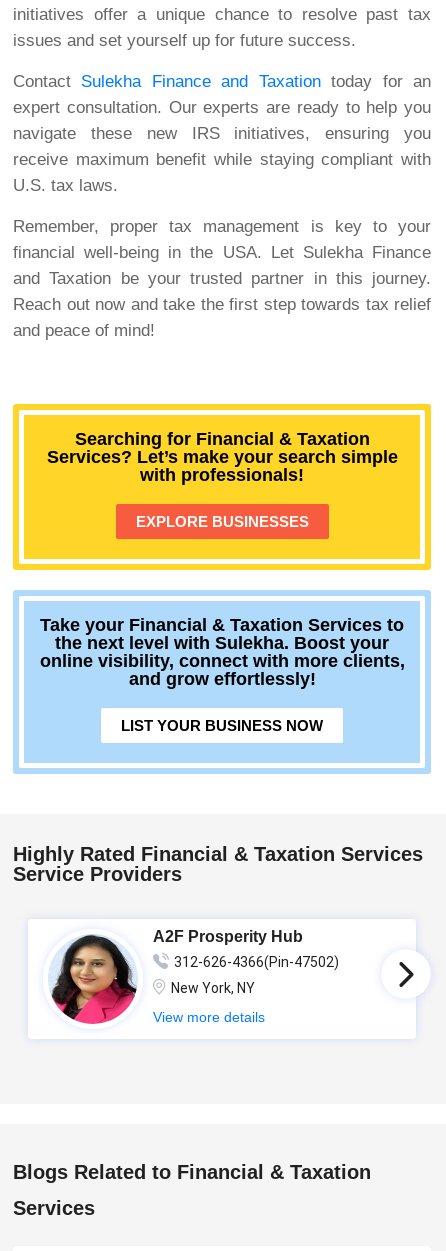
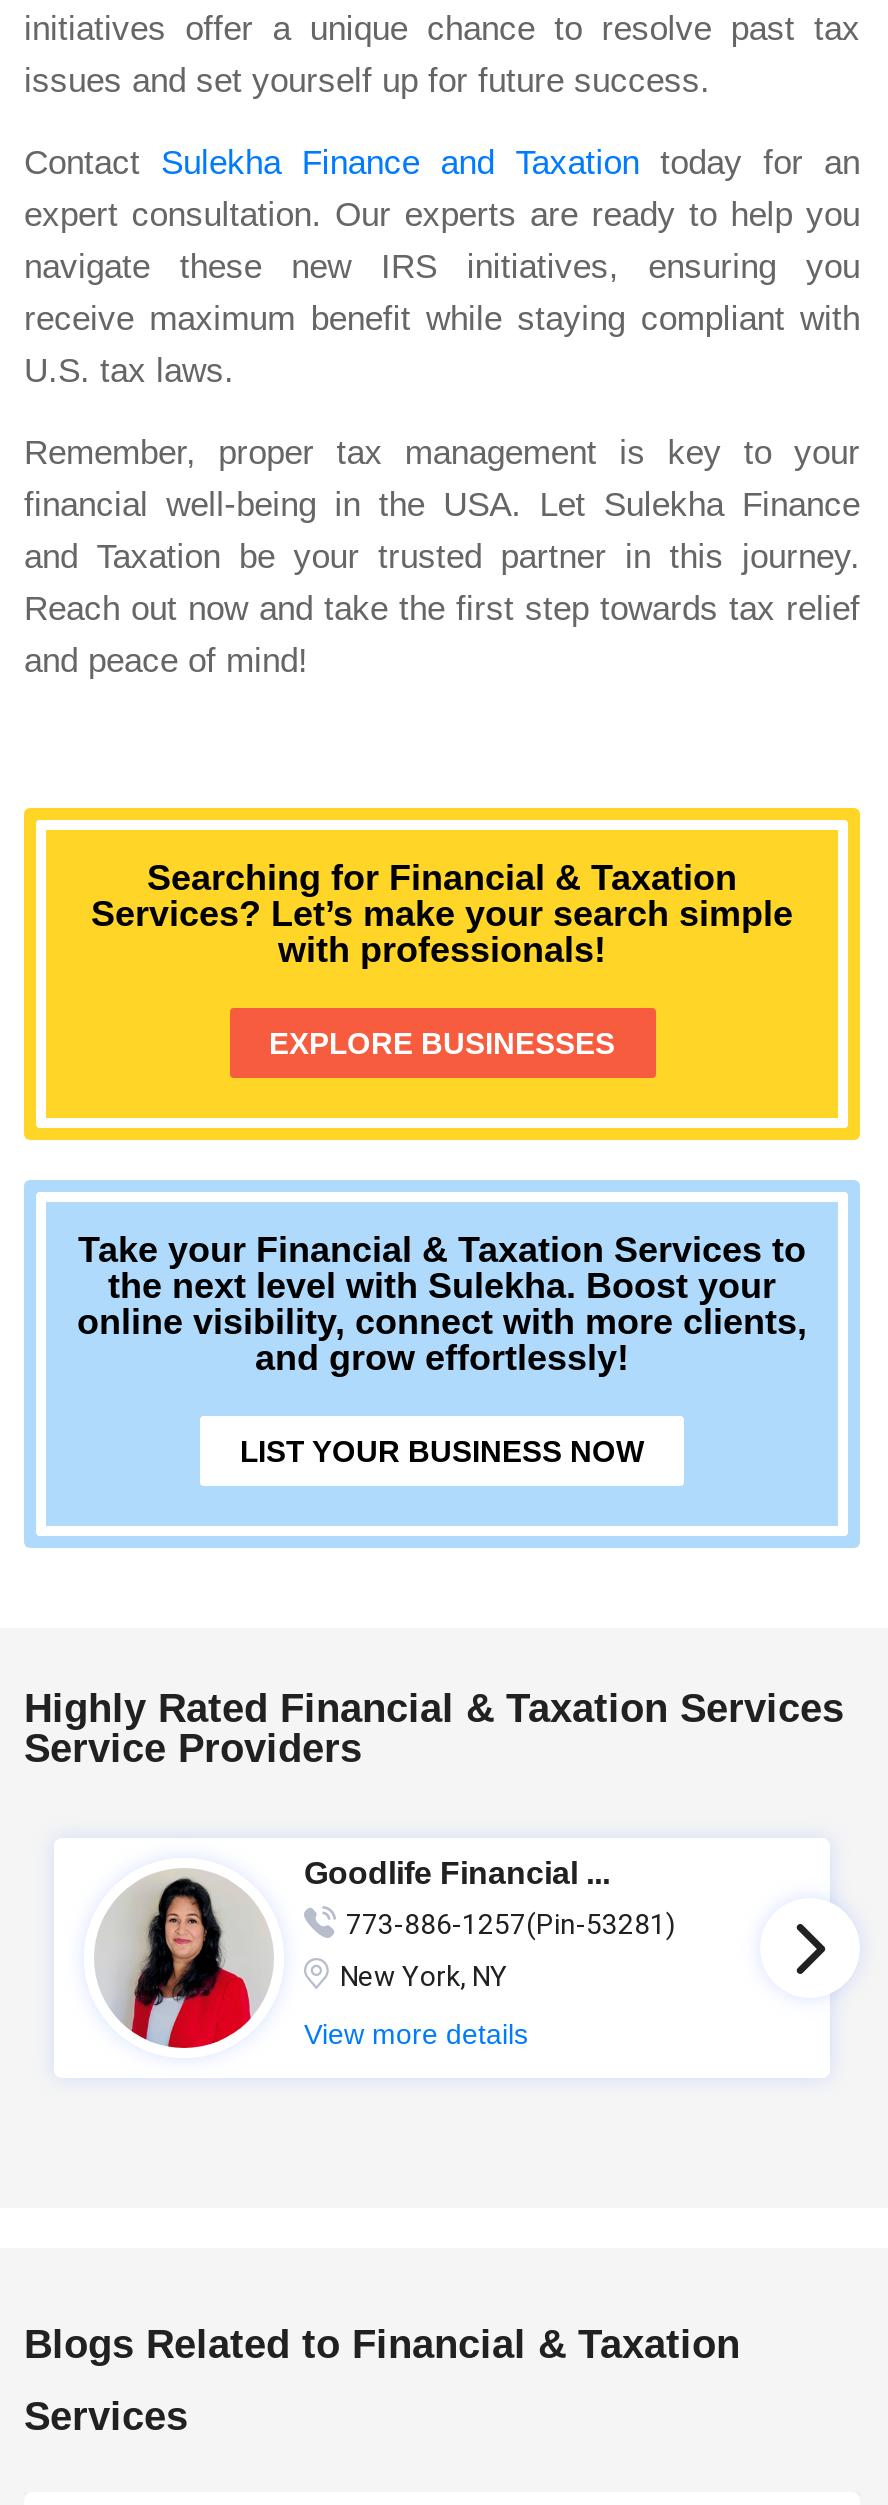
- [image]
- A2F Prosperity Hub
+ [image]
+ Goodlife Financial ...

- 312-626-4366(Pin-47502)
+ 773-886-1257(Pin-53281)
